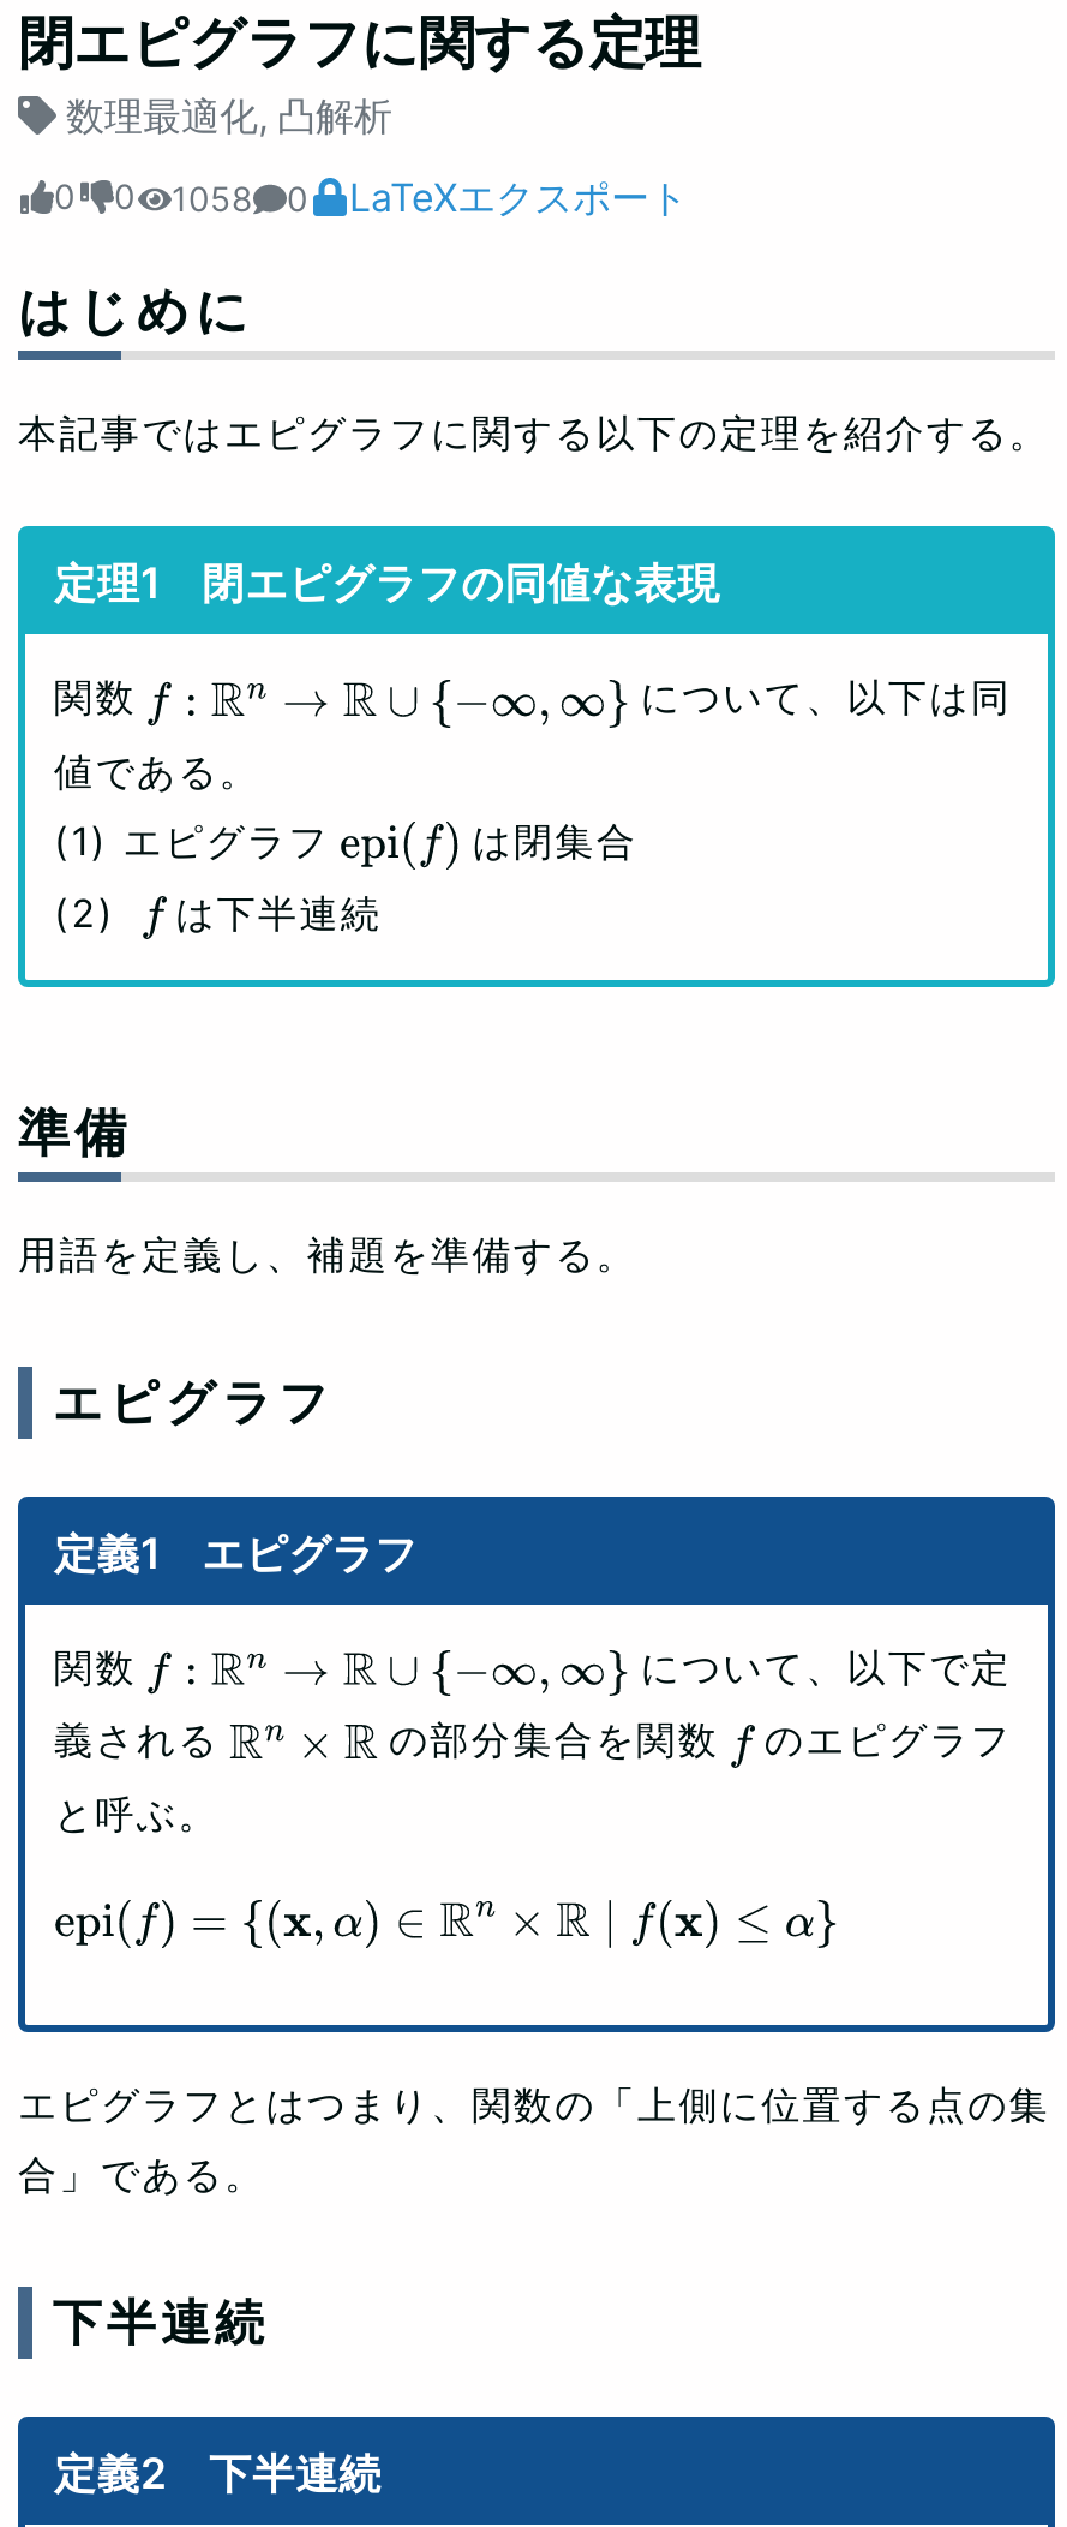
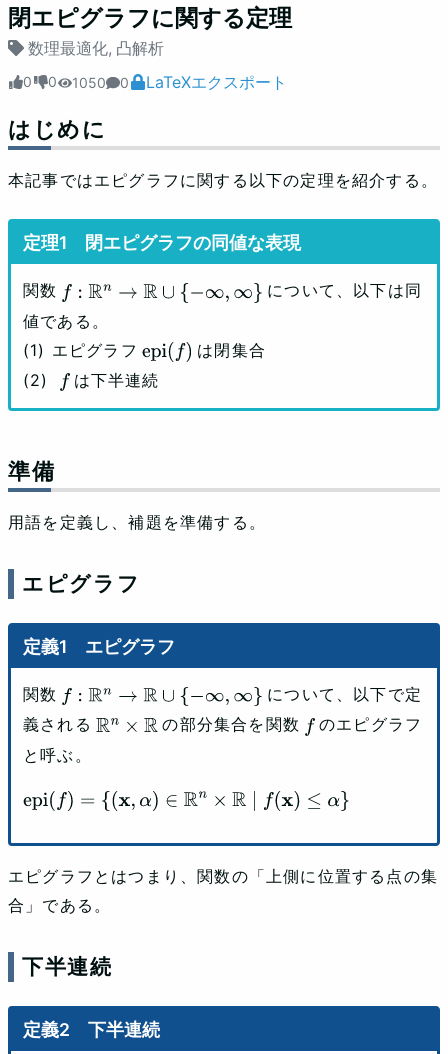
- 0 0 1058 0 LaTeXエクスポート
+ 0 0 1050 0 LaTeXエクスポート
